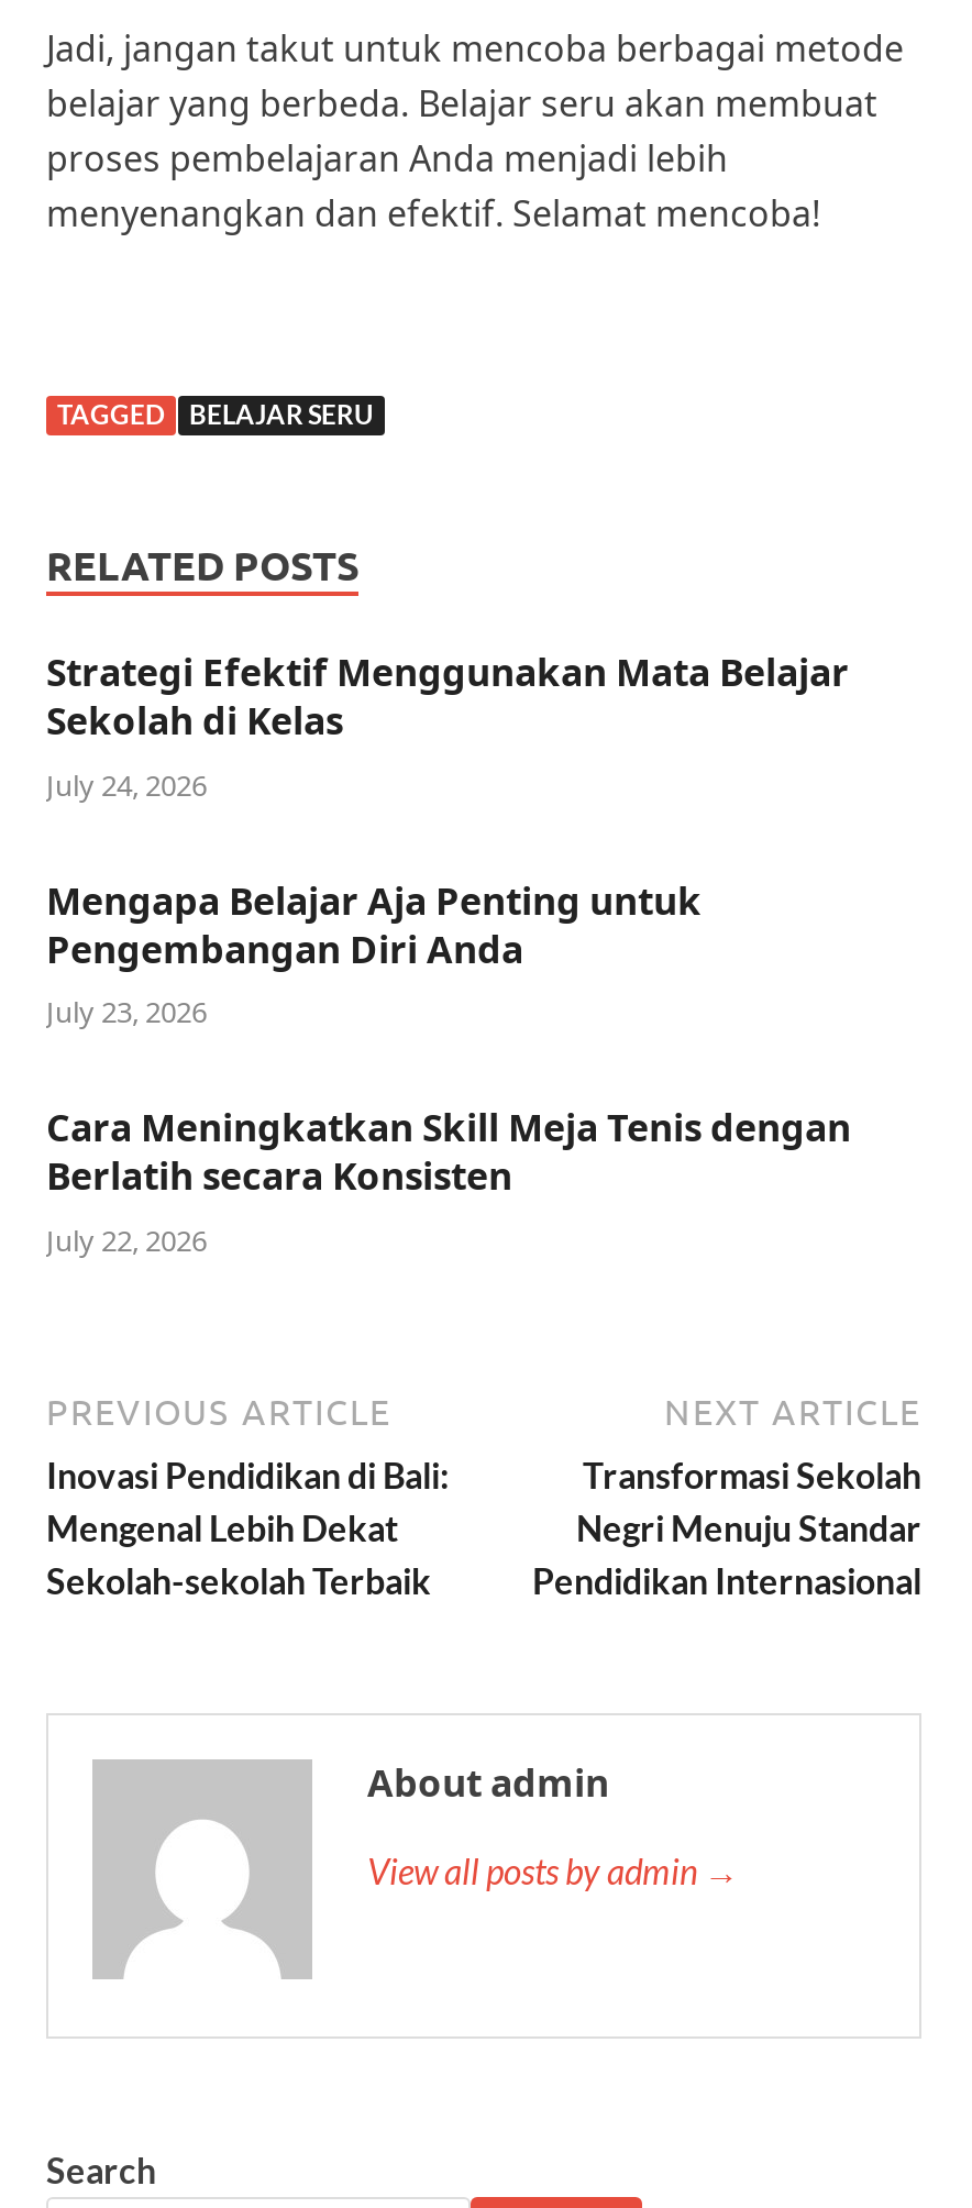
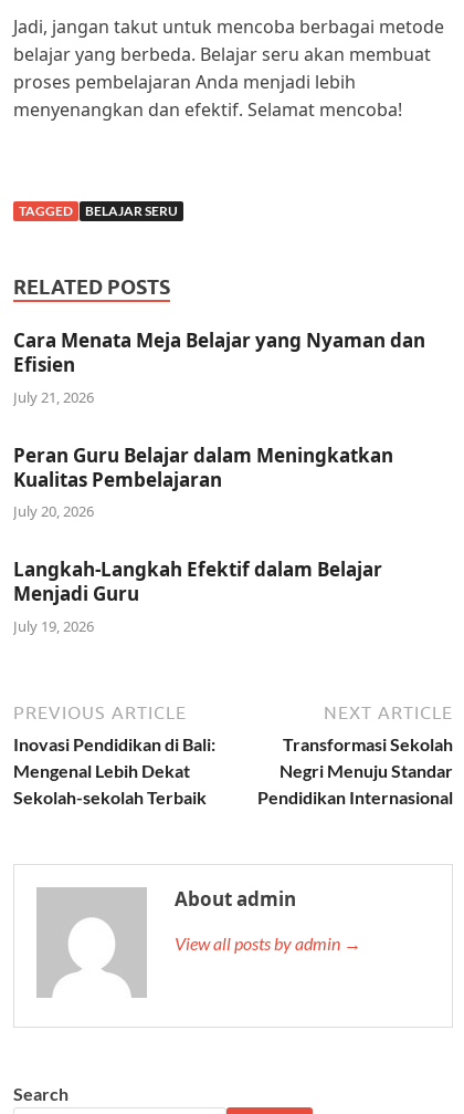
- Strategi Efektif Menggunakan Mata Belajar
- Sekolah di Kelas
- July 24, 2026
+ Cara Menata Meja Belajar yang Nyaman dan
+ Efisien
+ July 21, 2026

- Mengapa Belajar Aja Penting untuk
- Pengembangan Diri Anda
- July 23, 2026
+ Peran Guru Belajar dalam Meningkatkan
+ Kualitas Pembelajaran
+ July 20, 2026

- Cara Meningkatkan Skill Meja Tenis dengan
- Berlatih secara Konsisten
- July 22, 2026
+ Langkah-Langkah Efektif dalam Belajar
+ Menjadi Guru
+ July 19, 2026
